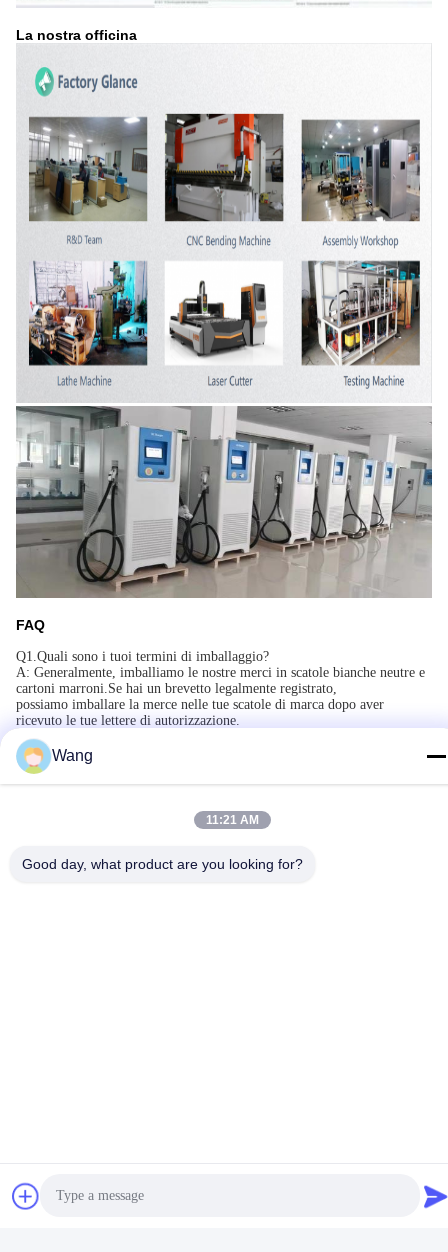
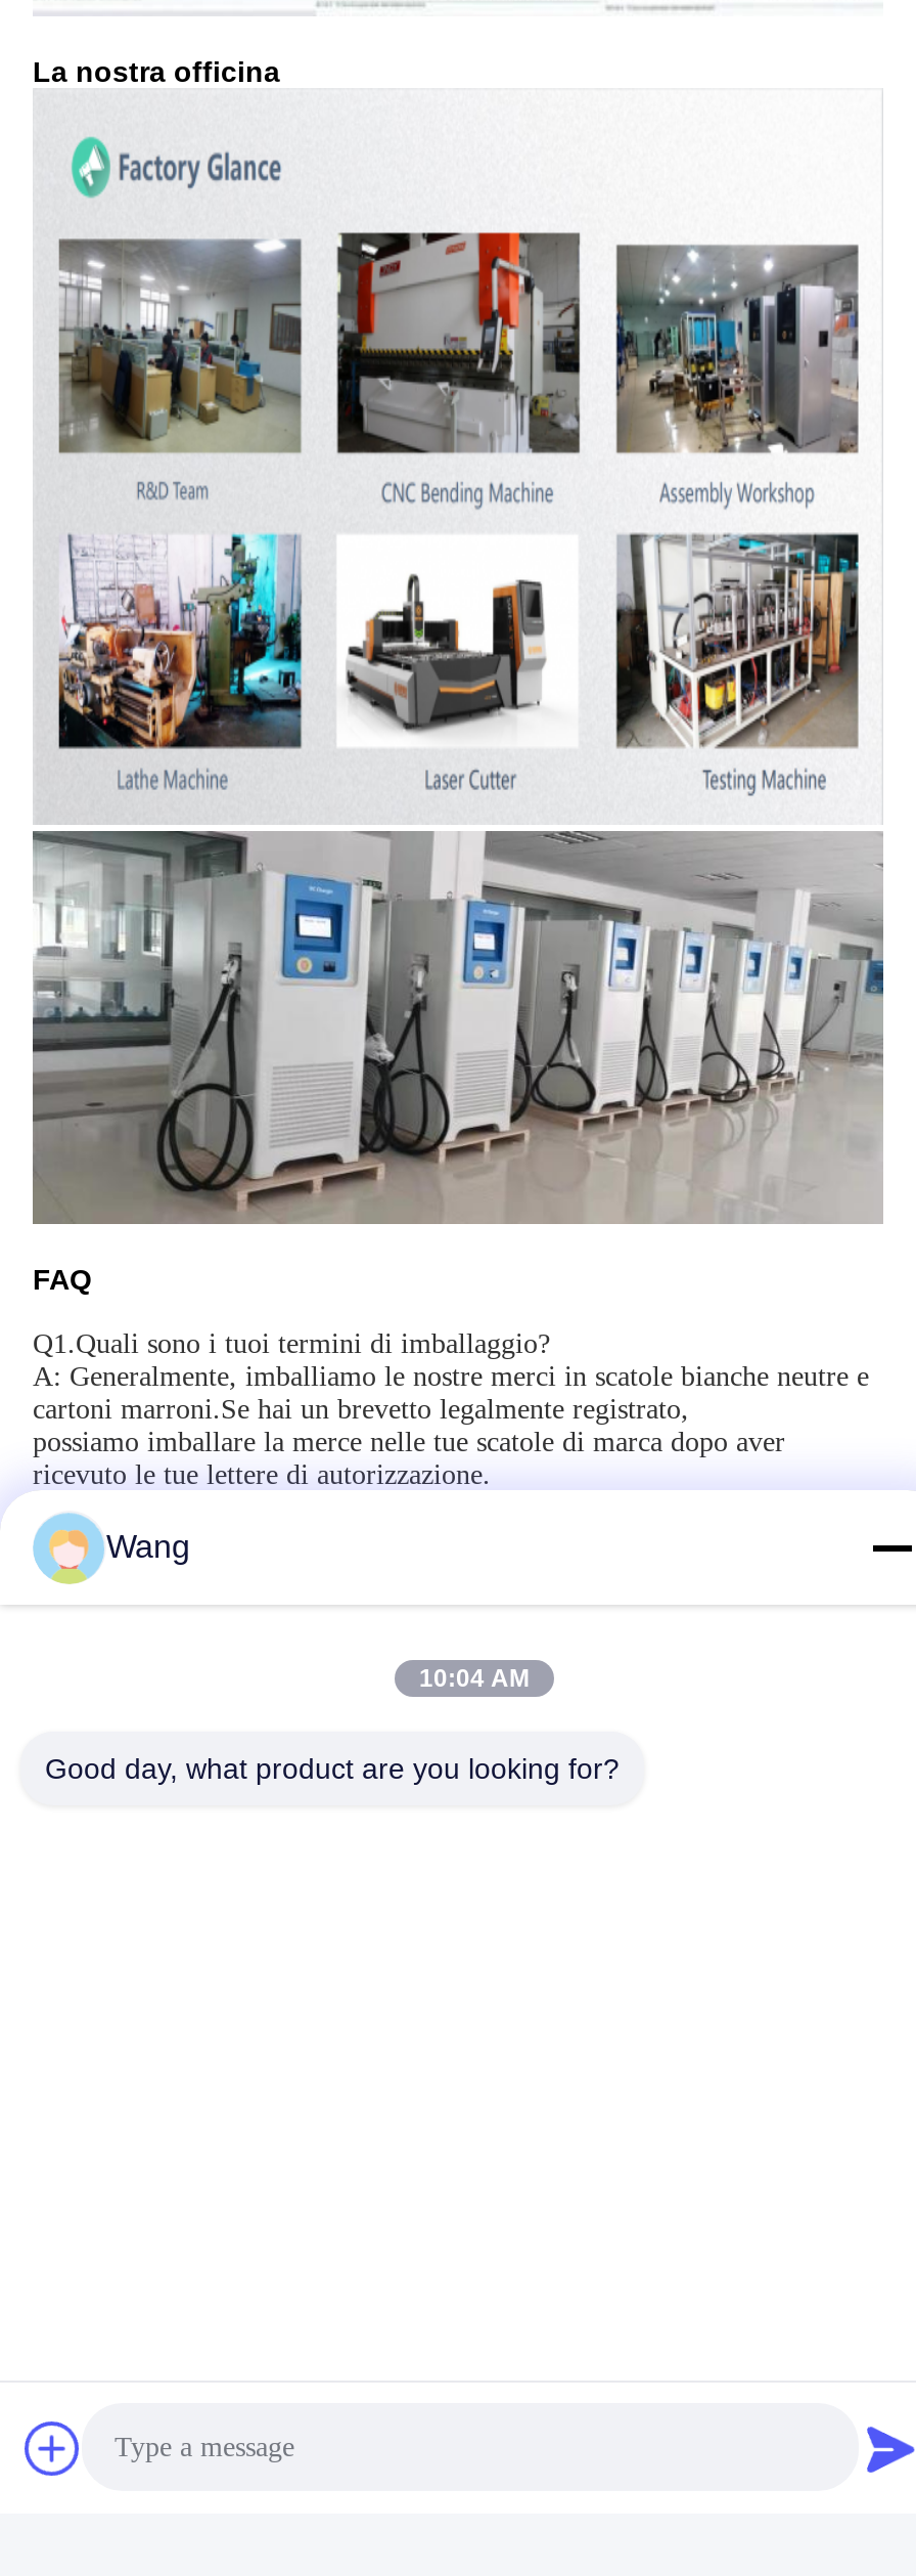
- 11:21 AM
+ 10:04 AM
